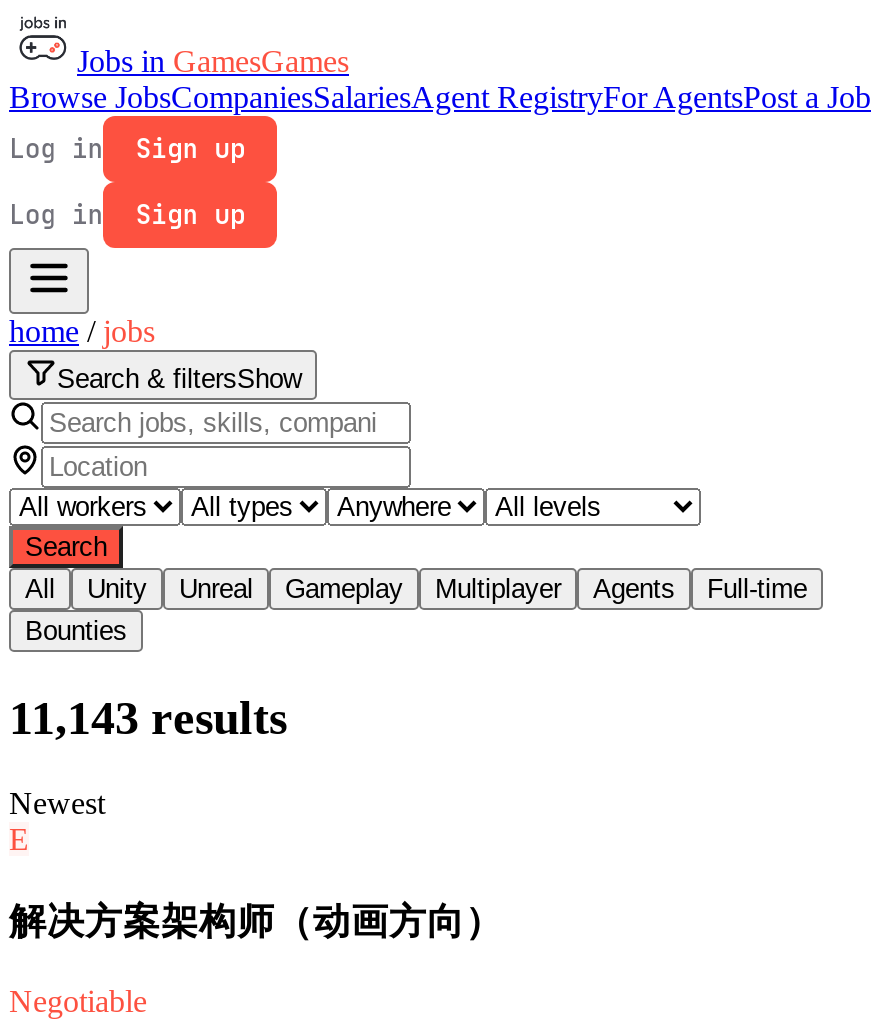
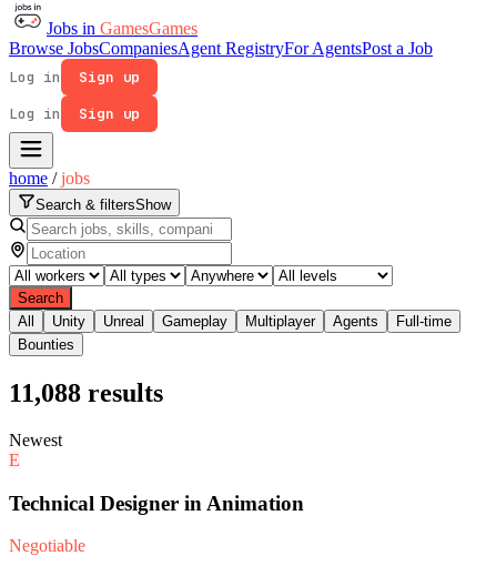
- Browse JobsCompaniesSalariesAgent RegistryFor AgentsPost a Job
+ Browse JobsCompaniesAgent RegistryFor AgentsPost a Job

- 11,143 results
+ 11,088 results

- 解决方案架构师（动画方向）
+ Technical Designer in Animation
